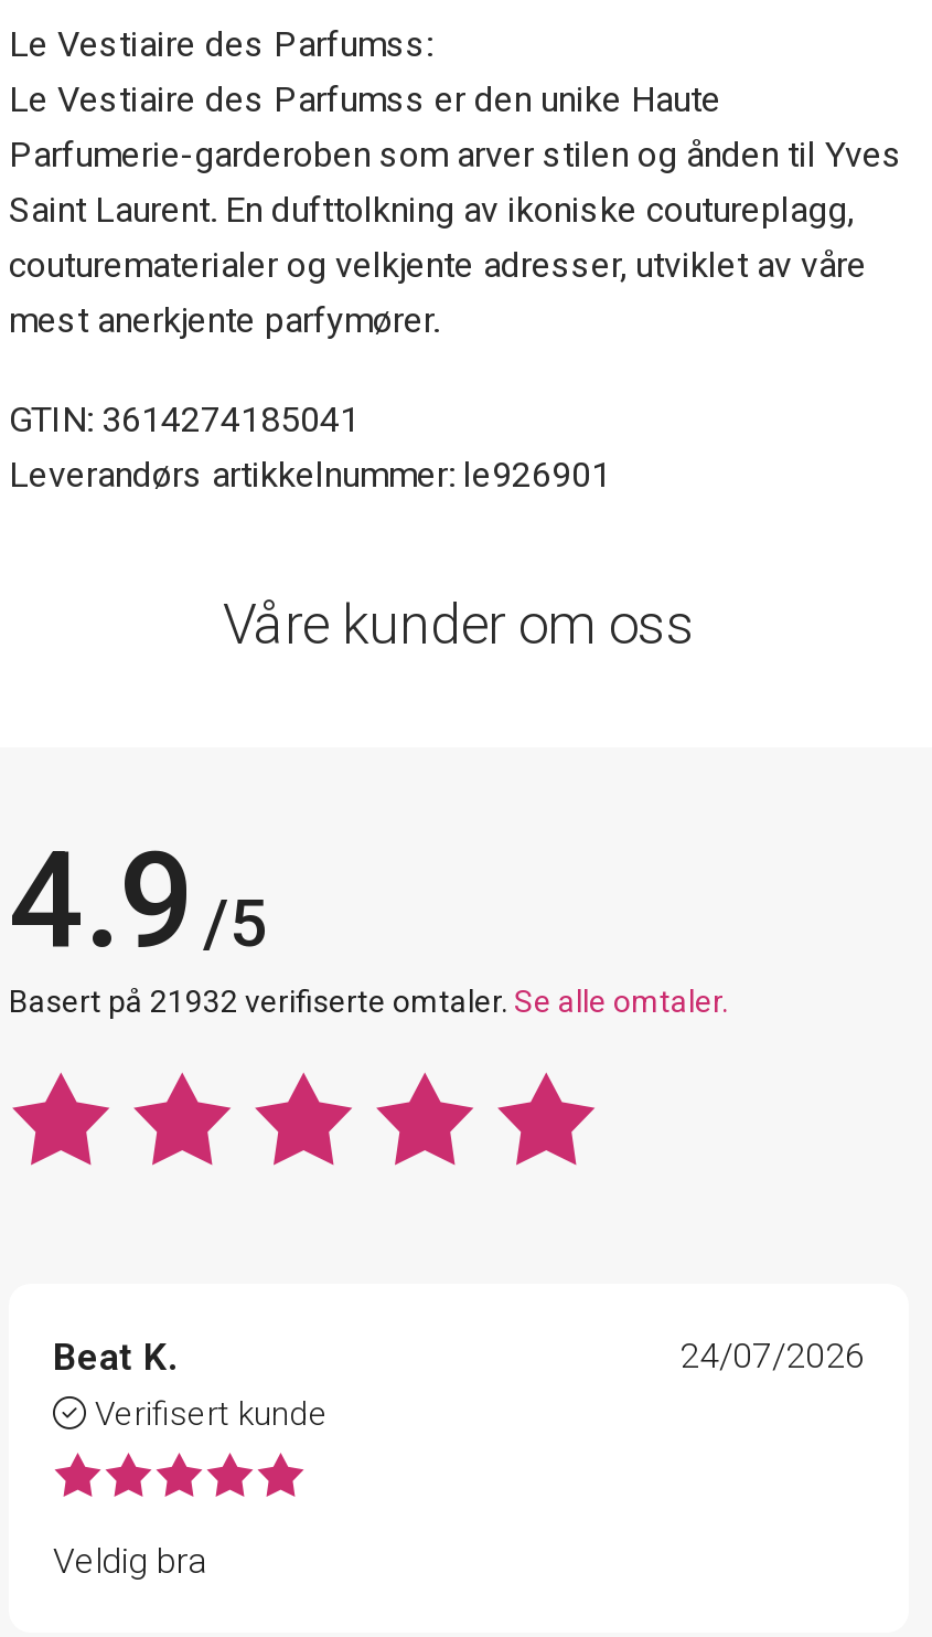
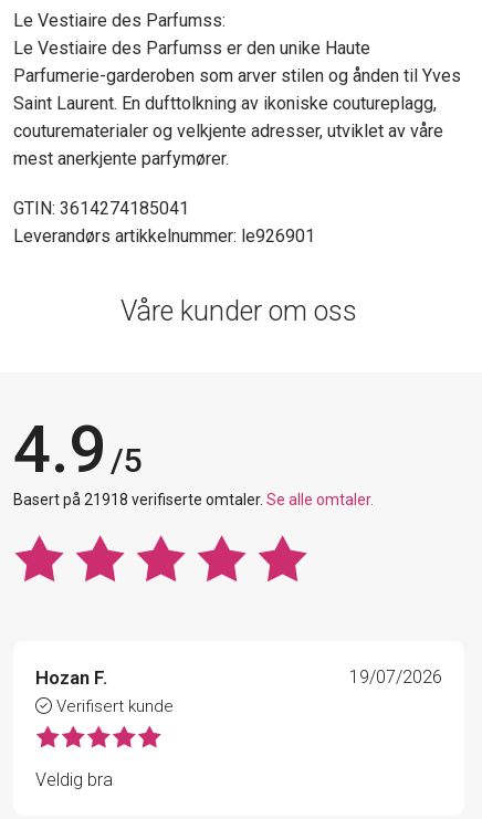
- Basert på 21932 verifiserte omtaler. Se alle omtaler.
+ Basert på 21918 verifiserte omtaler. Se alle omtaler.

- Beat K.
+ Hozan F.

- 24/07/2026
+ 19/07/2026
